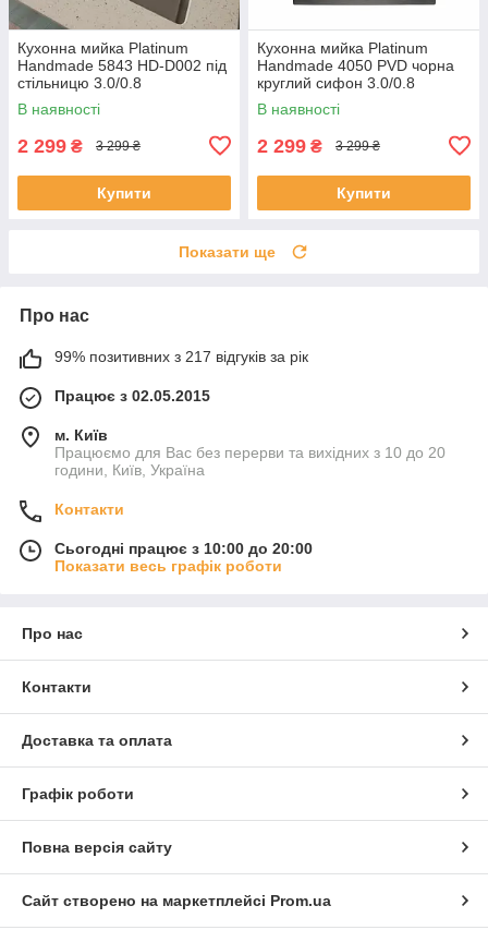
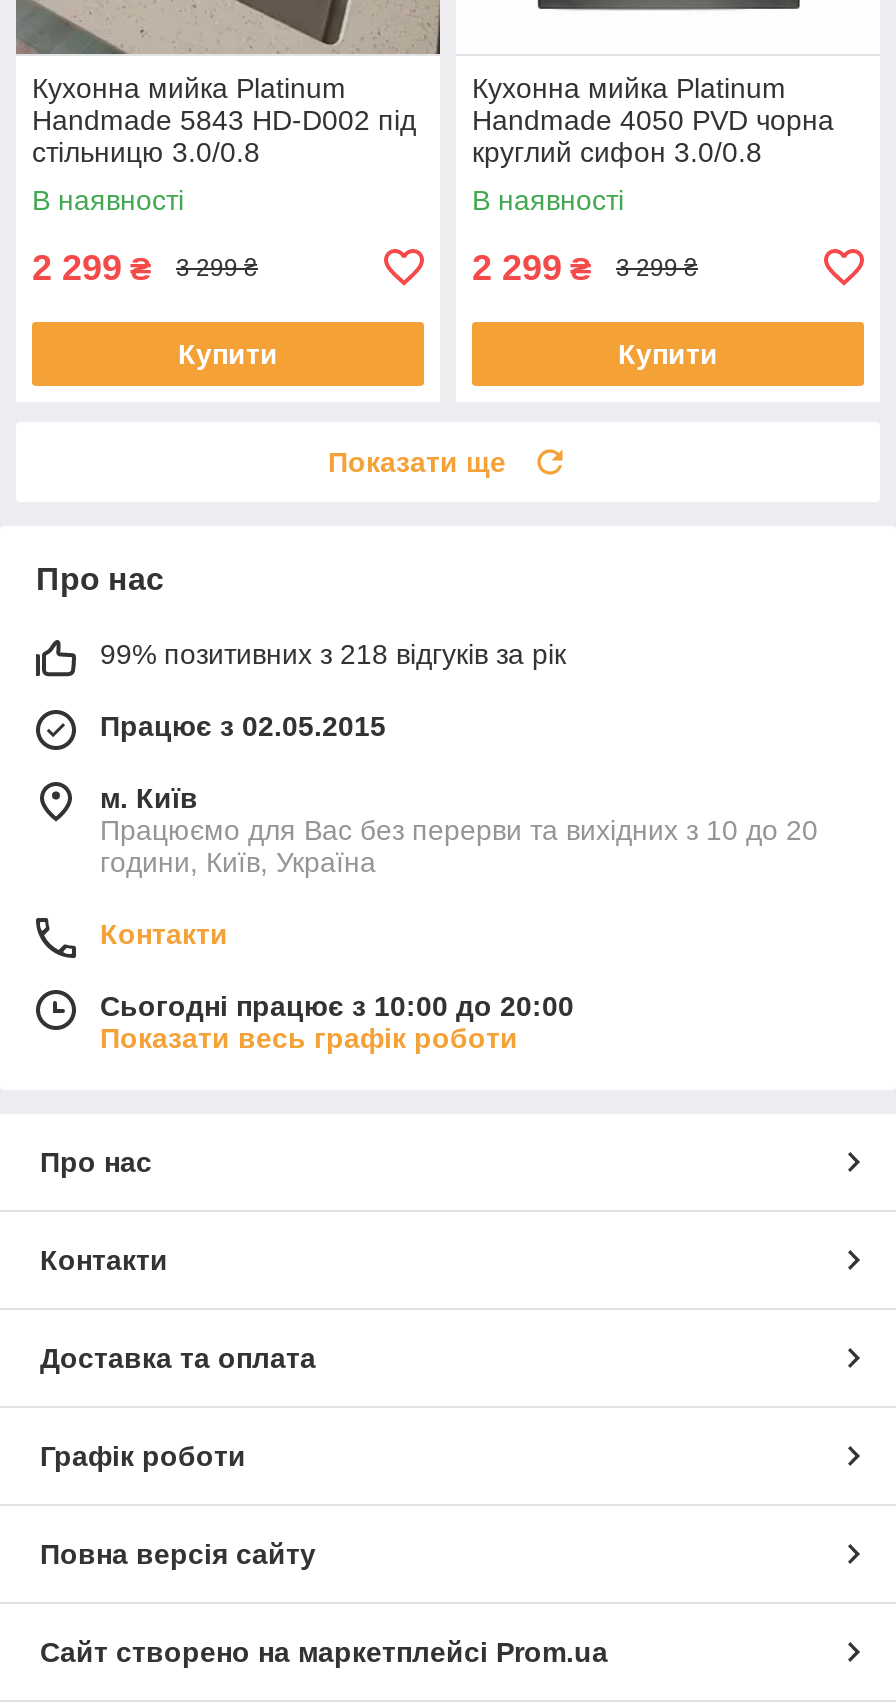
- 99% позитивних з 217 відгуків за рік
+ 99% позитивних з 218 відгуків за рік
